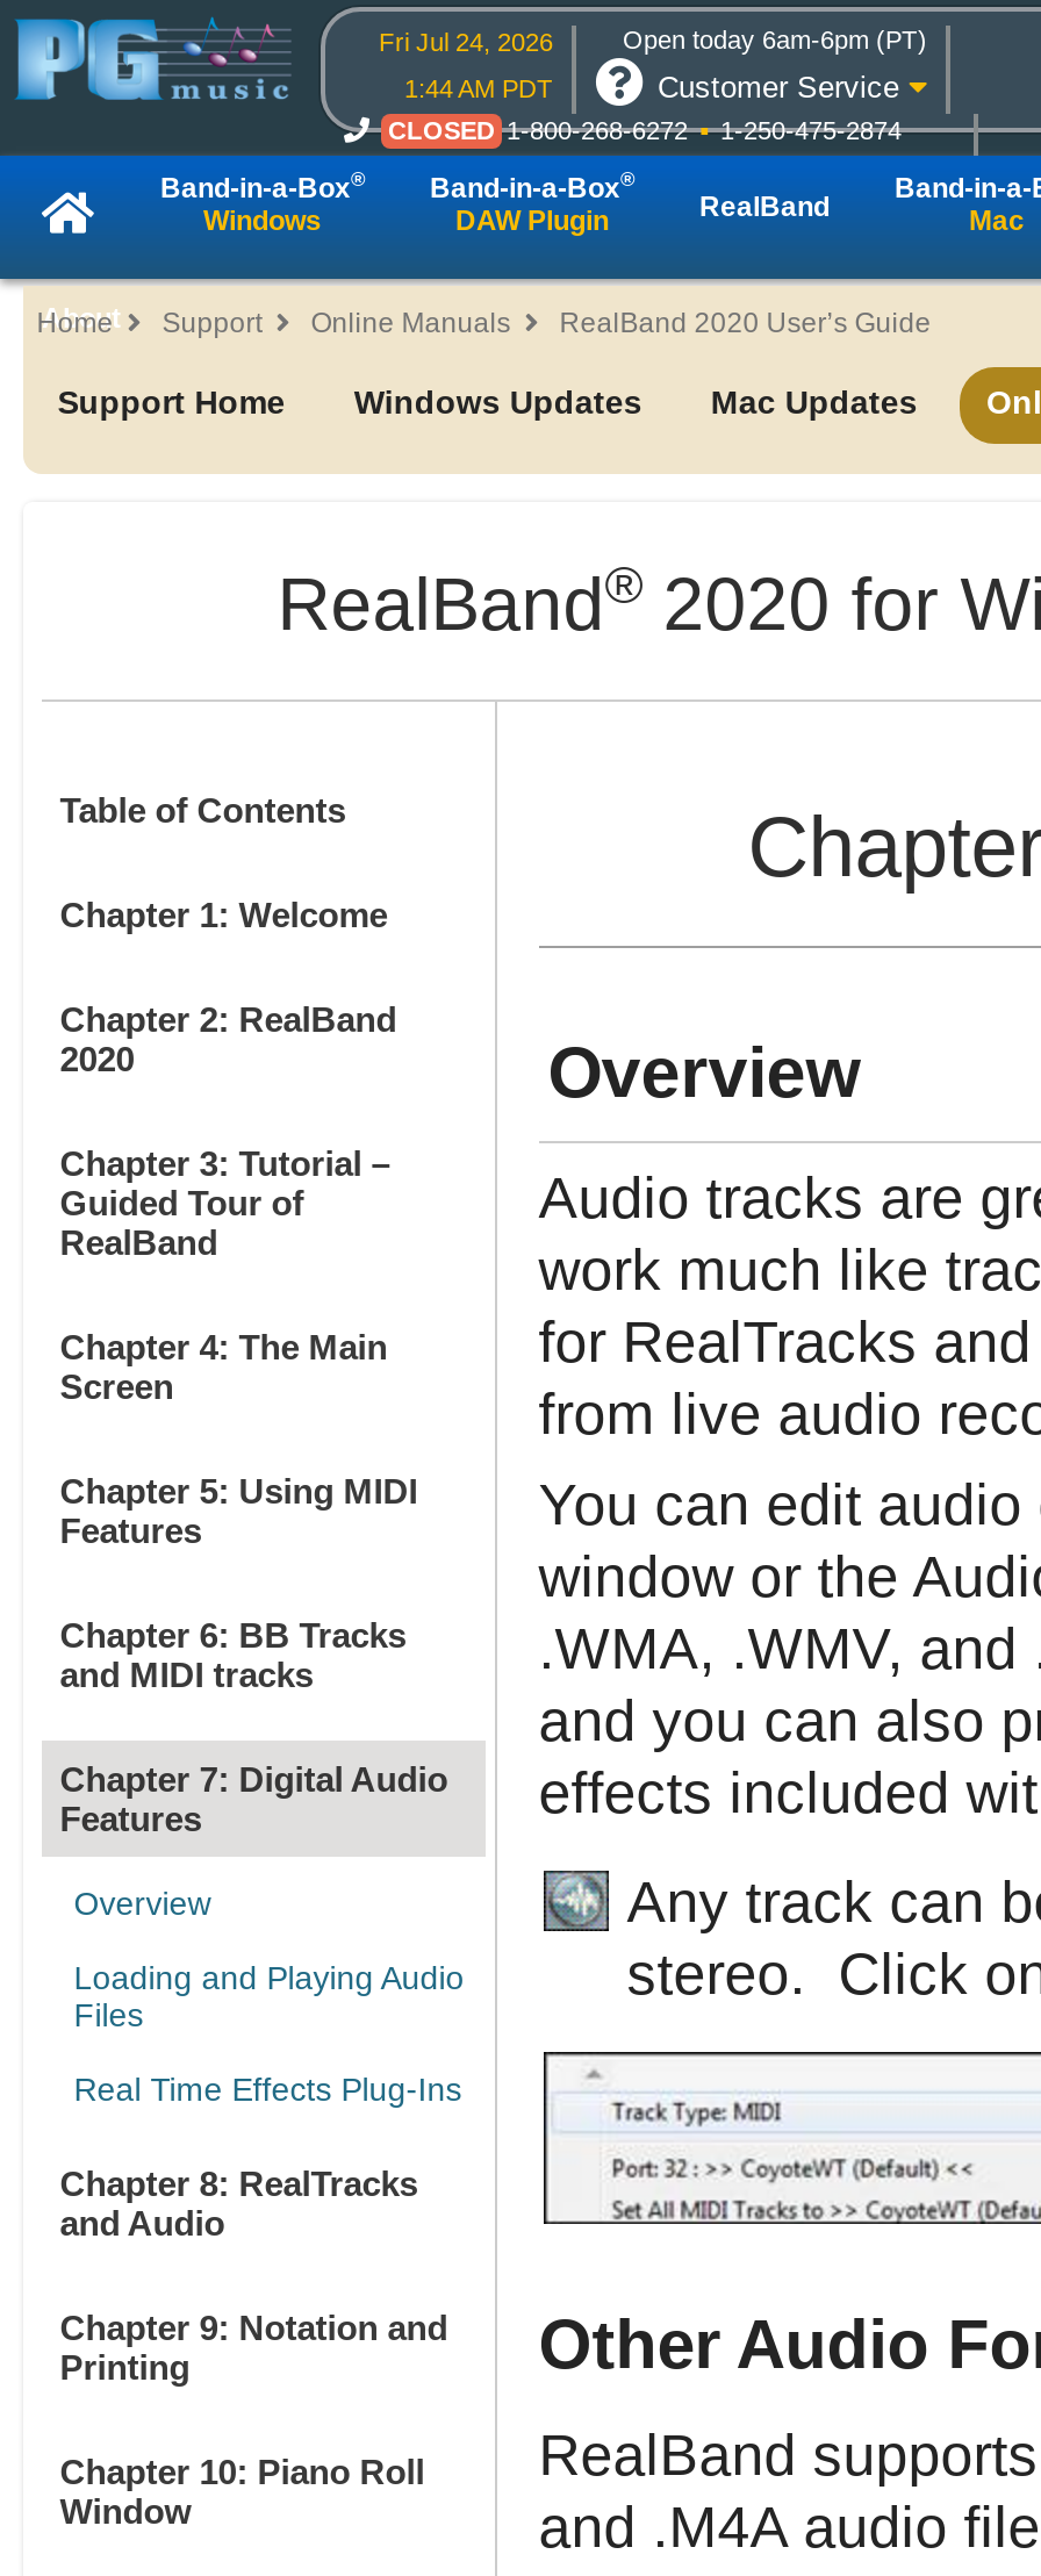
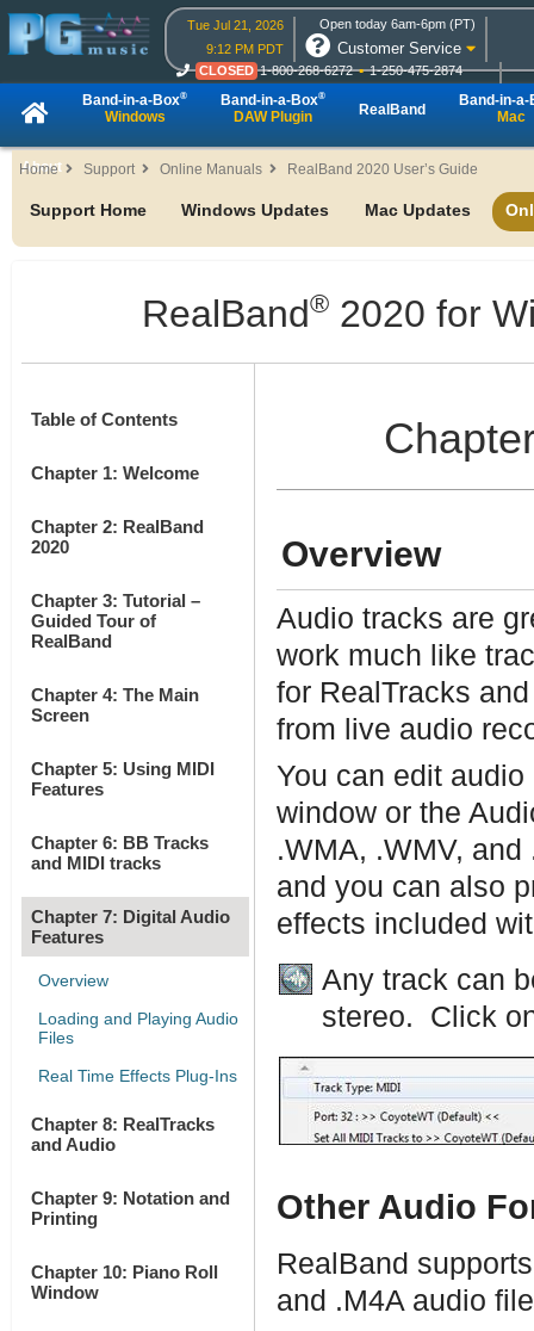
- Fri Jul 24, 2026
+ Tue Jul 21, 2026

- 1:44 AM PDT
+ 9:12 PM PDT
